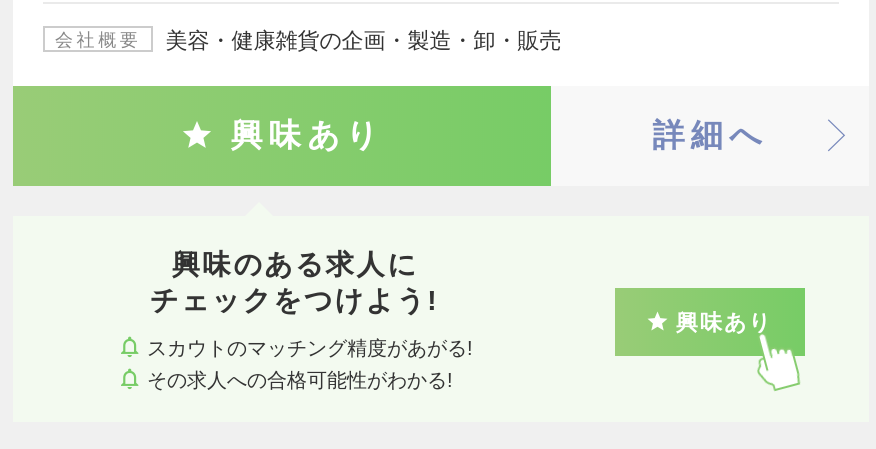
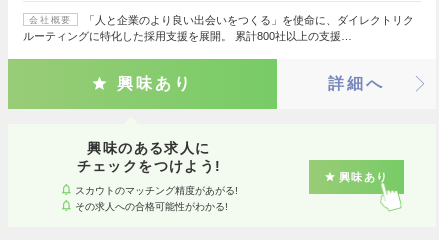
- 美容・健康雑貨の企画・製造・卸・販売
+ 「人と企業のより良い出会いをつくる」を使命に、ダイレクトリク
+ ルーティングに特化した採用支援を展開。 累計800社以上の支援…
